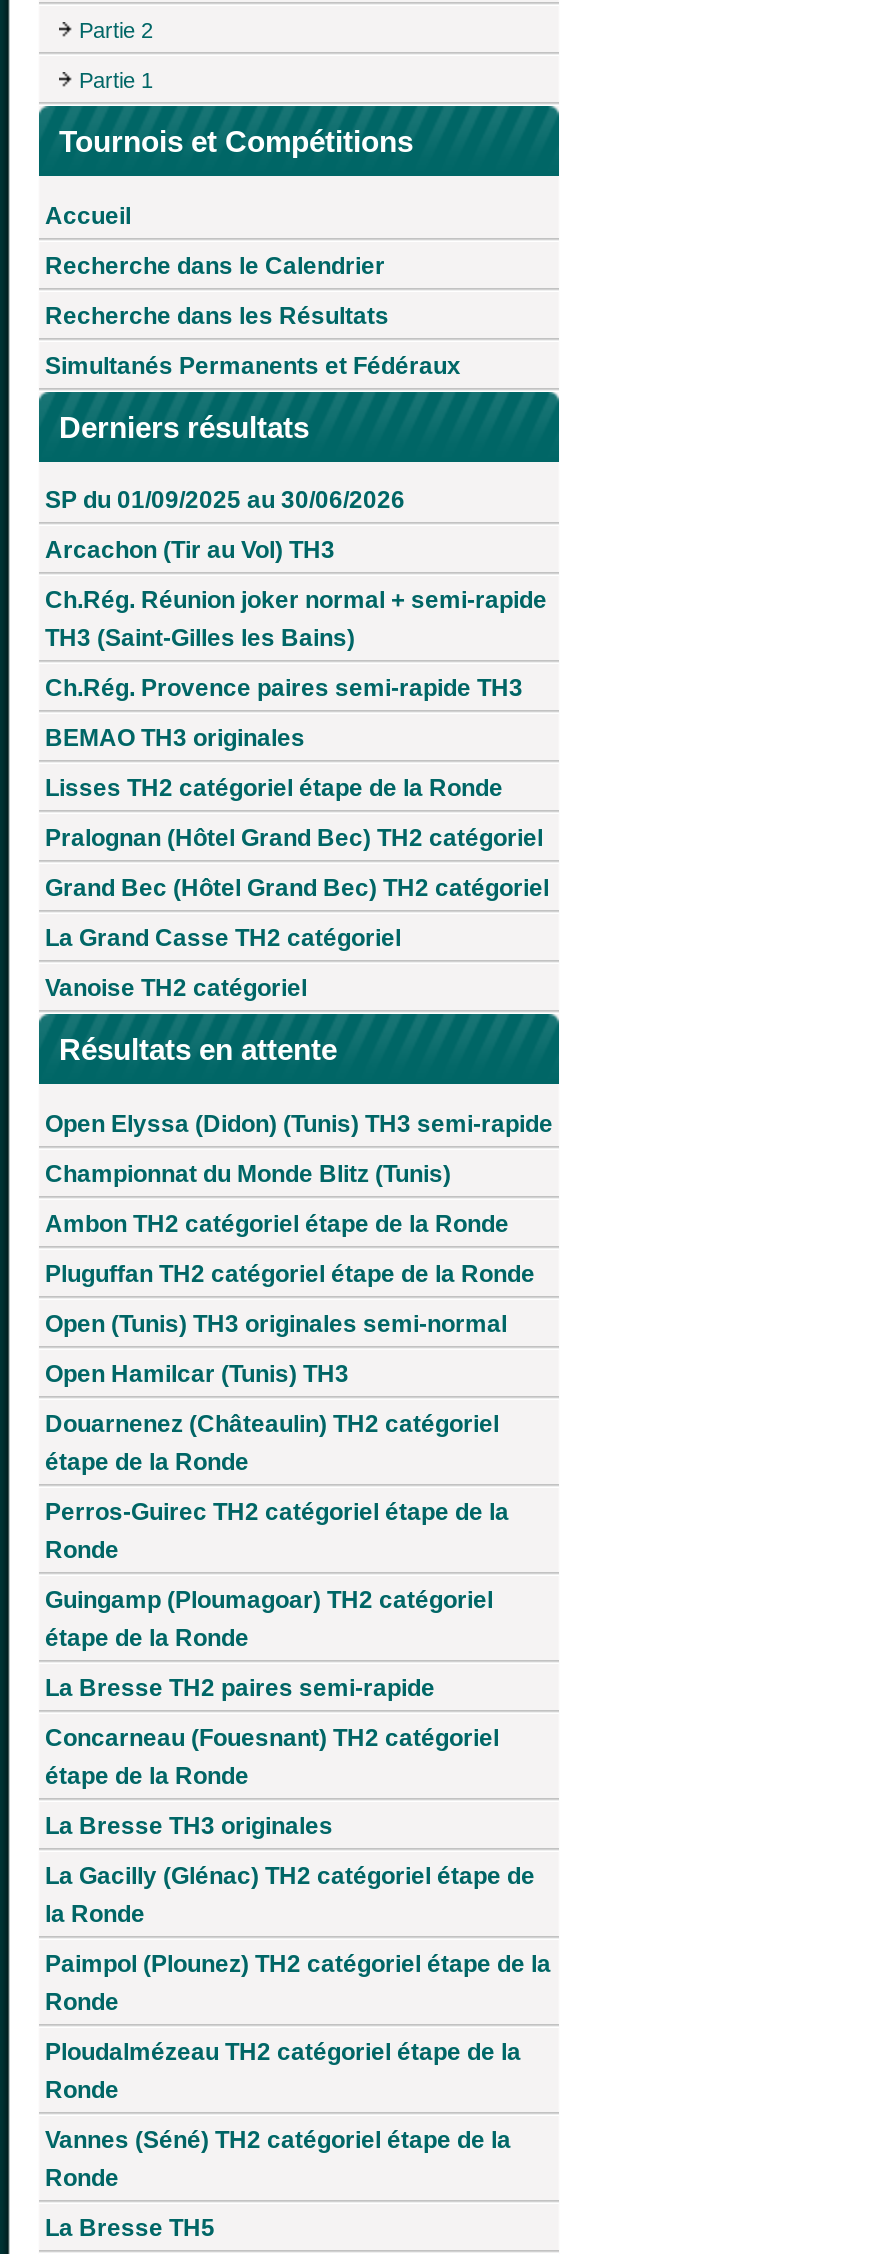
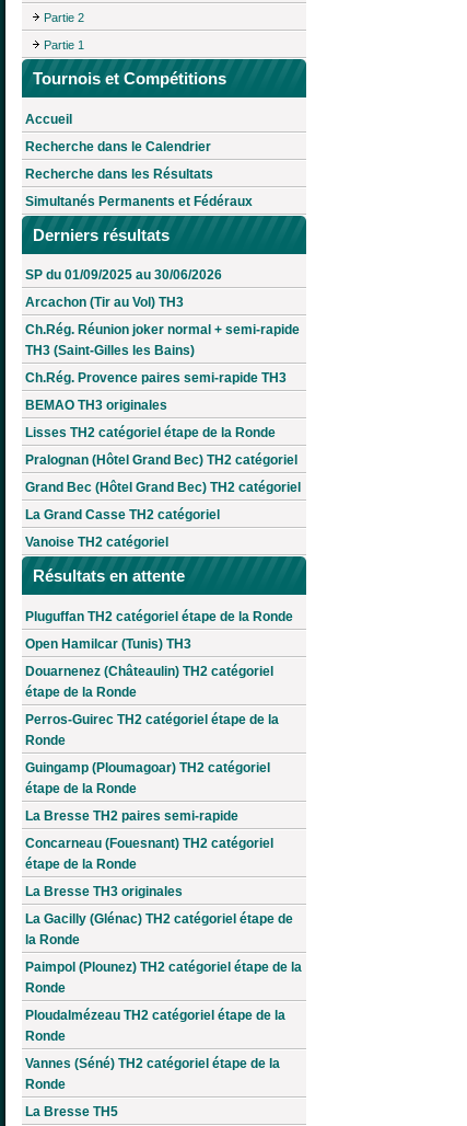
- Open Elyssa (Didon) (Tunis) TH3 semi-rapide
- Championnat du Monde Blitz (Tunis)
- Ambon TH2 catégoriel étape de la Ronde

- Open (Tunis) TH3 originales semi-normal
